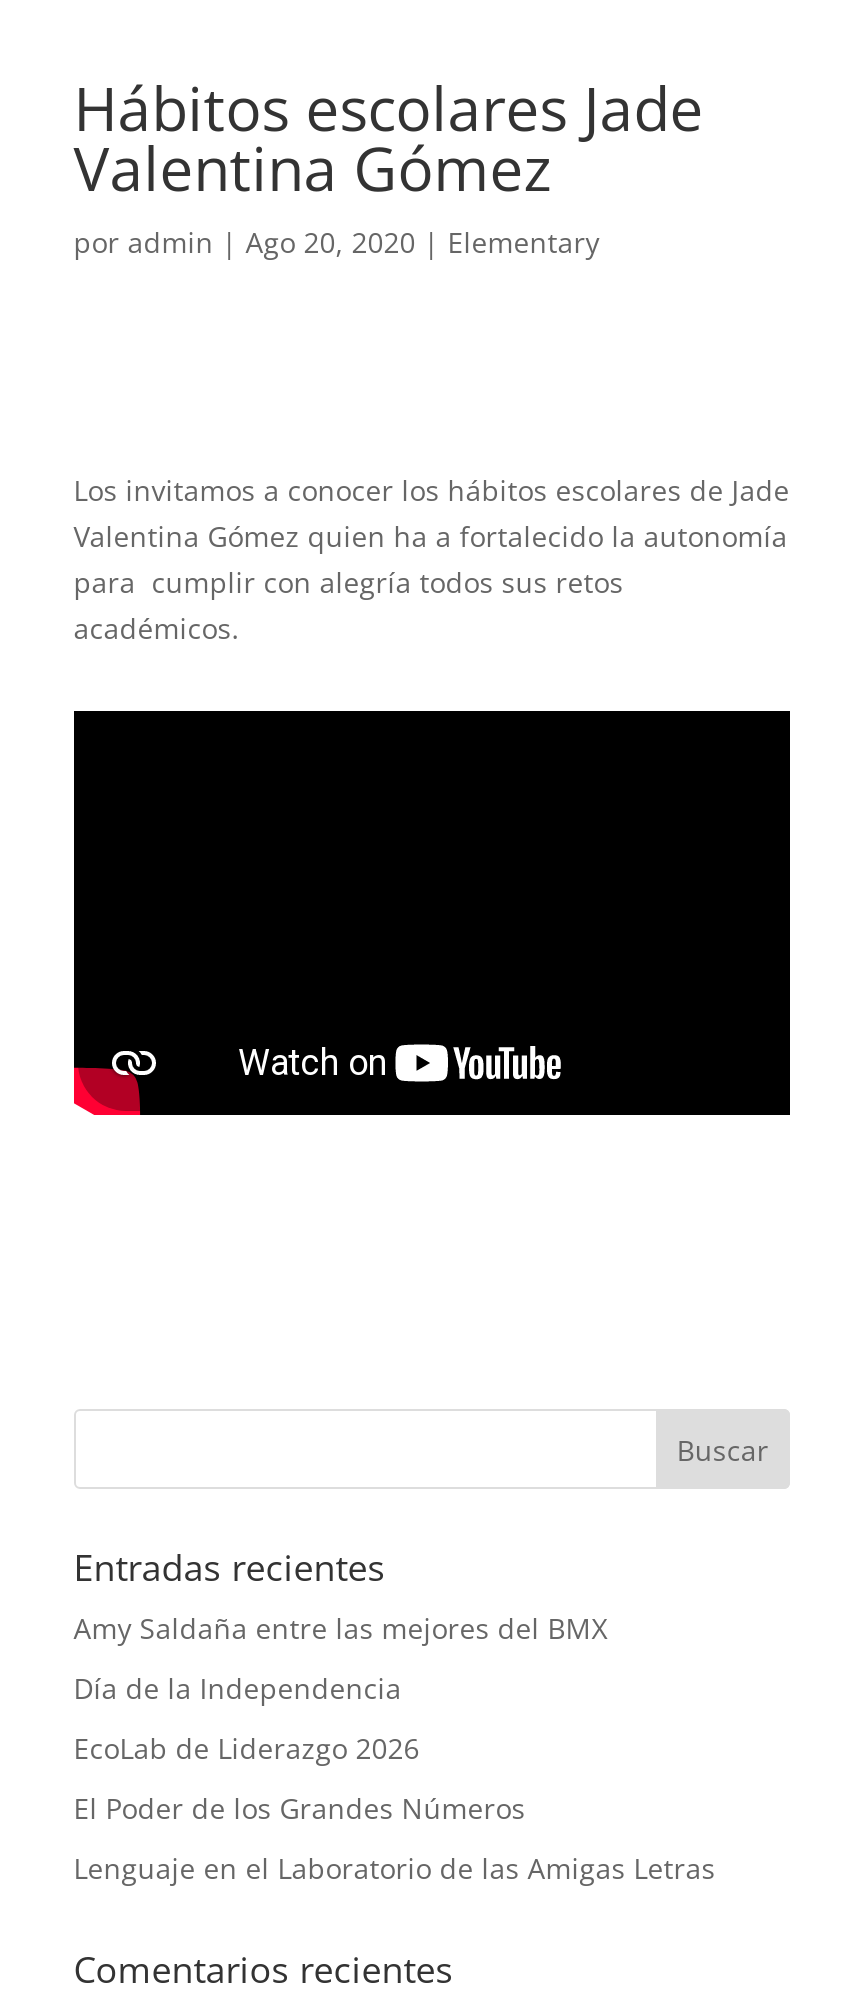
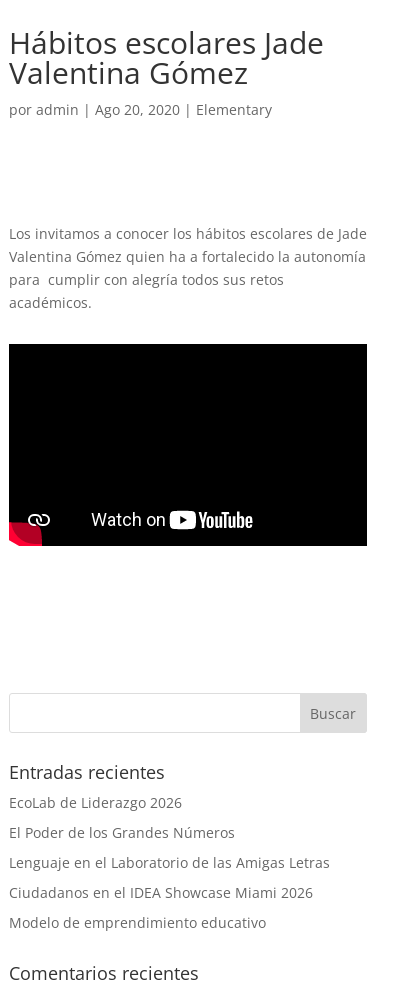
- Amy Saldaña entre las mejores del BMX
- Día de la Independencia

moved up: EcoLab de Liderazgo 2026 | El Poder de los Grandes Números | Lenguaje en el Laboratorio de las Amigas Letras

+ Ciudadanos en el IDEA Showcase Miami 2026
+ Modelo de emprendimiento educativo
